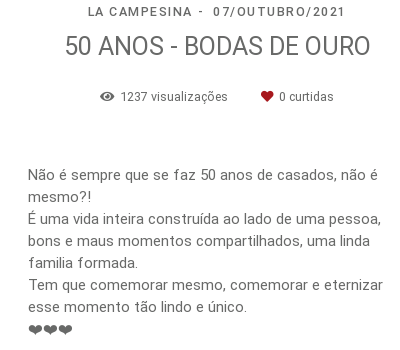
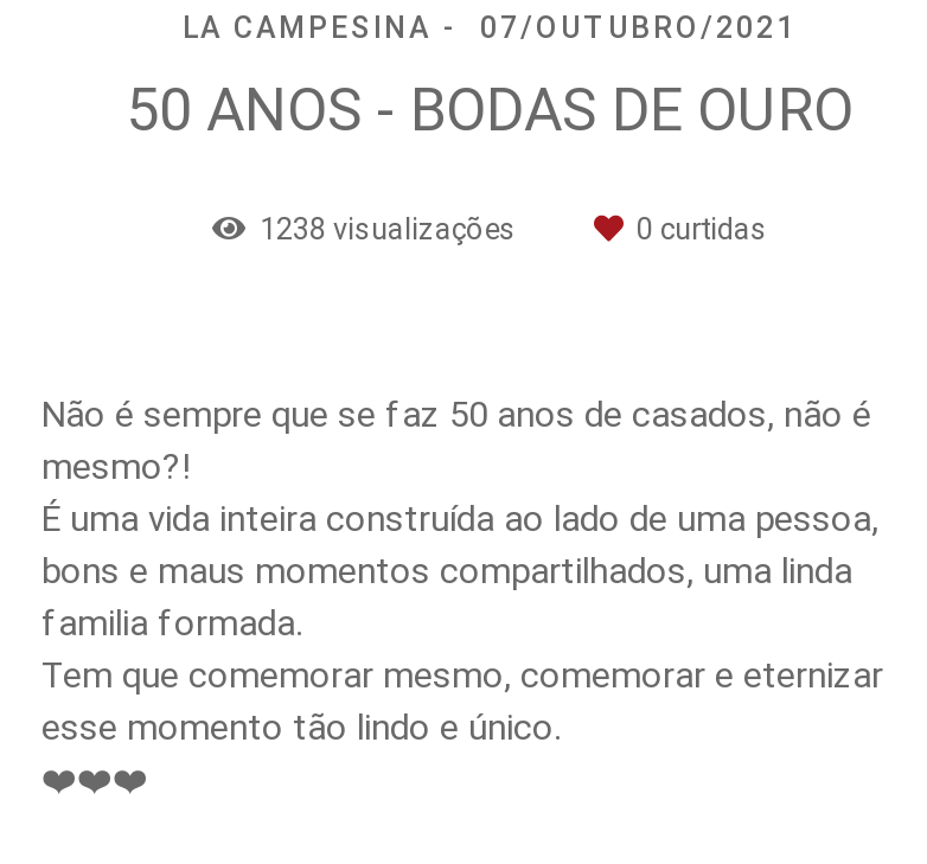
- 1237 visualizações
+ 1238 visualizações
